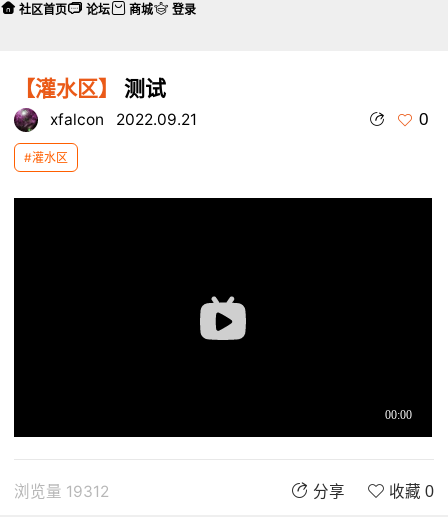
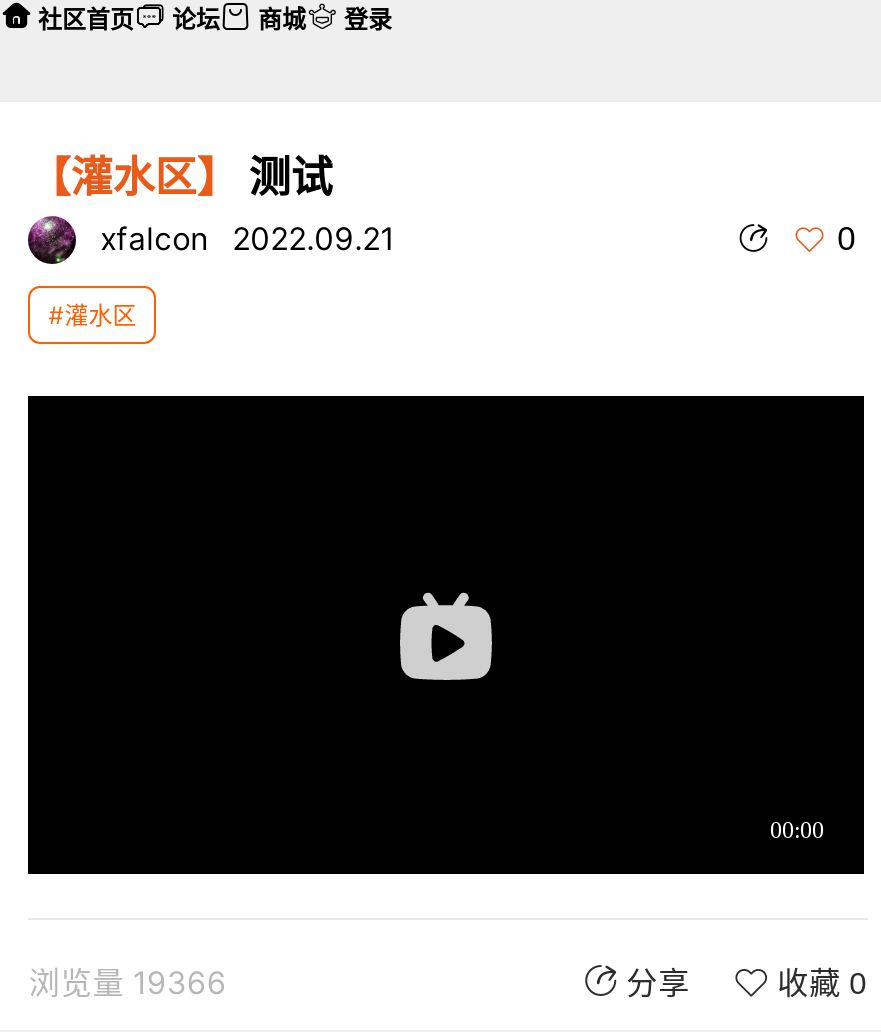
- 浏览量 19312
+ 浏览量 19366
